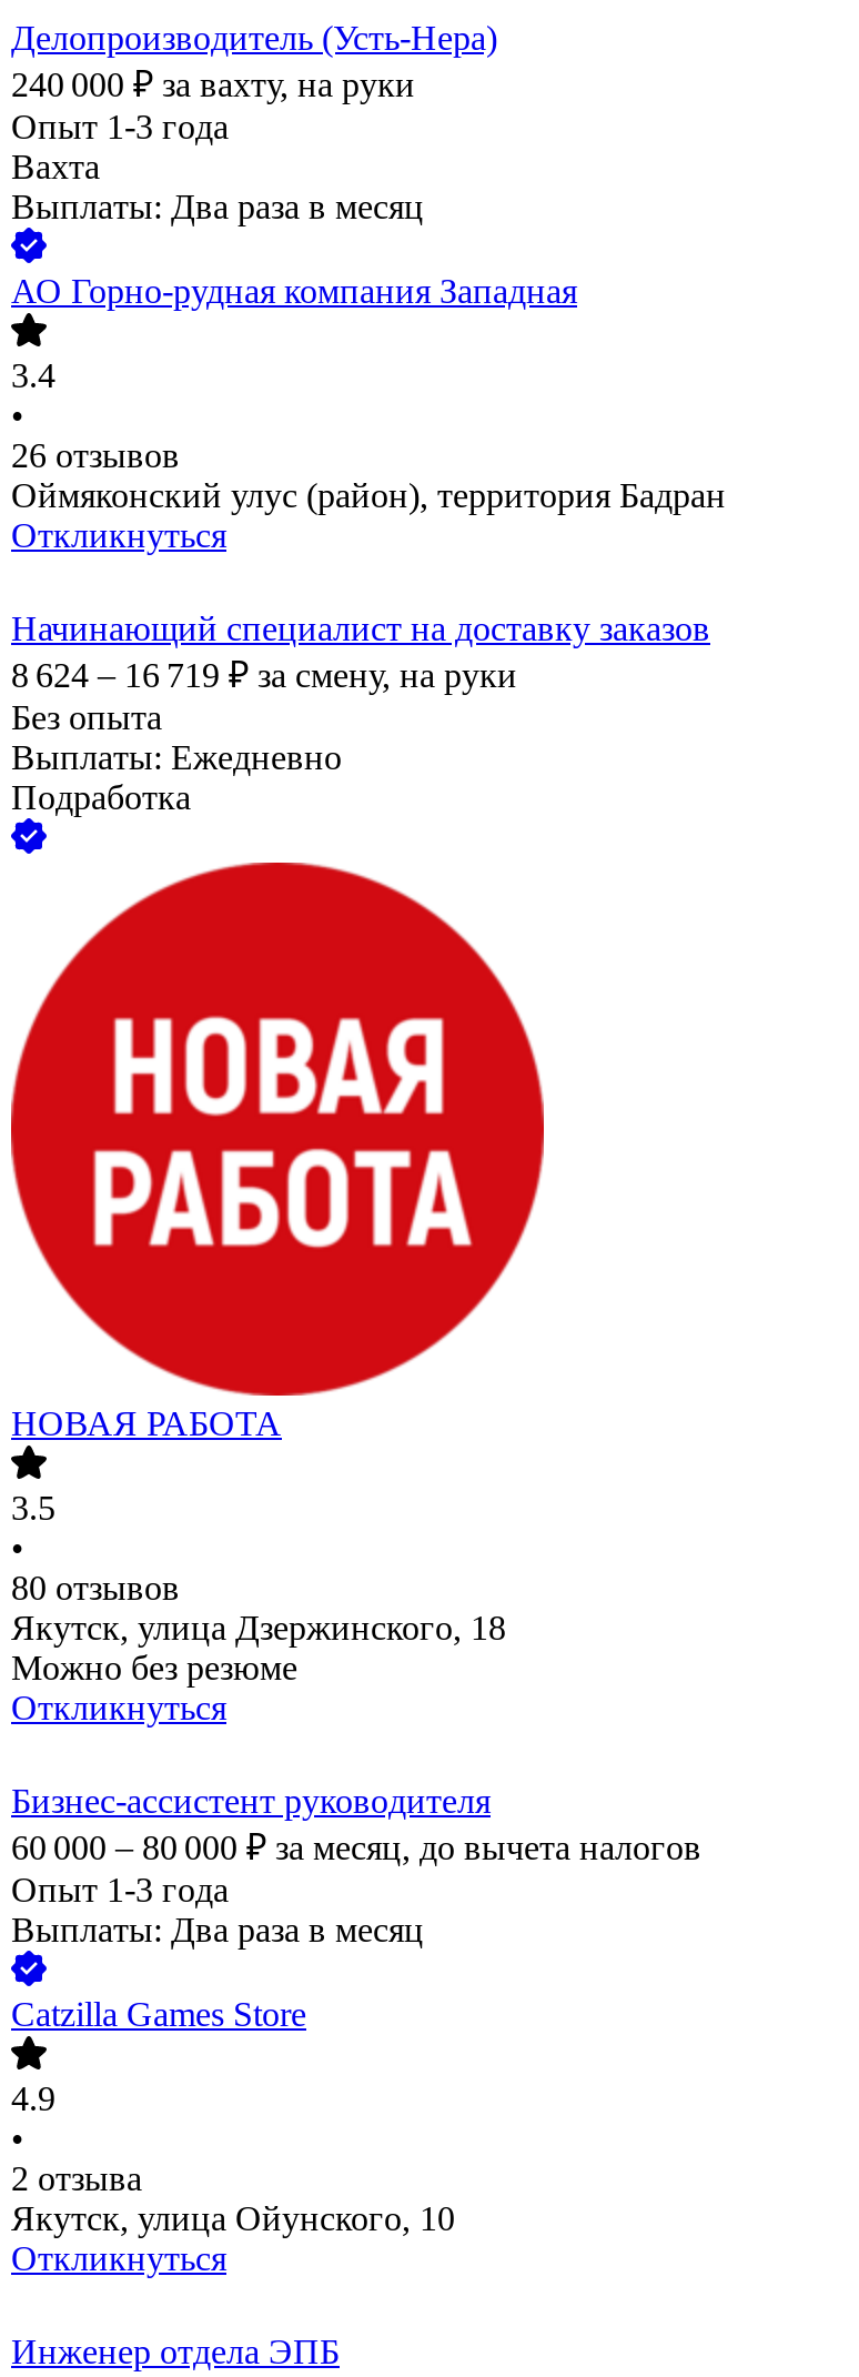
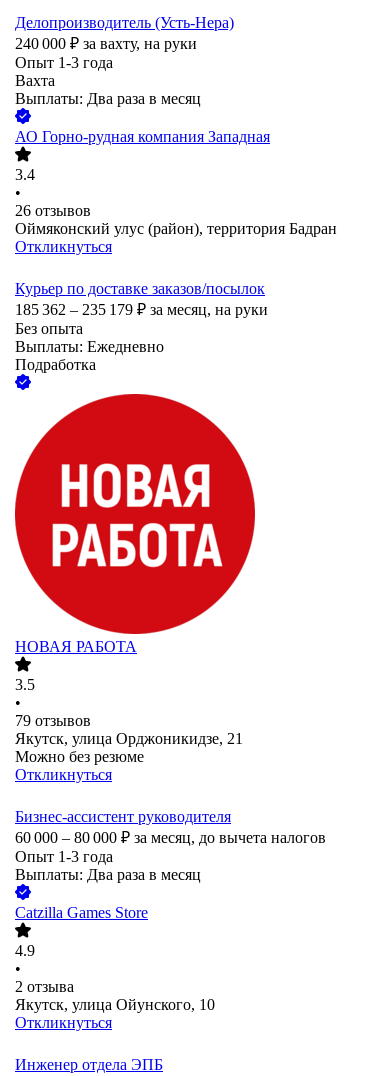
- Начинающий специалист на доставку заказов
- 8 624 – 16 719 ₽ за смену, на руки
+ Курьер по доставке заказов/посылок
+ 185 362 – 235 179 ₽ за месяц, на руки

- 80 отзывов
+ 79 отзывов

- Якутск, улица Дзержинского, 18
+ Якутск, улица Орджоникидзе, 21
